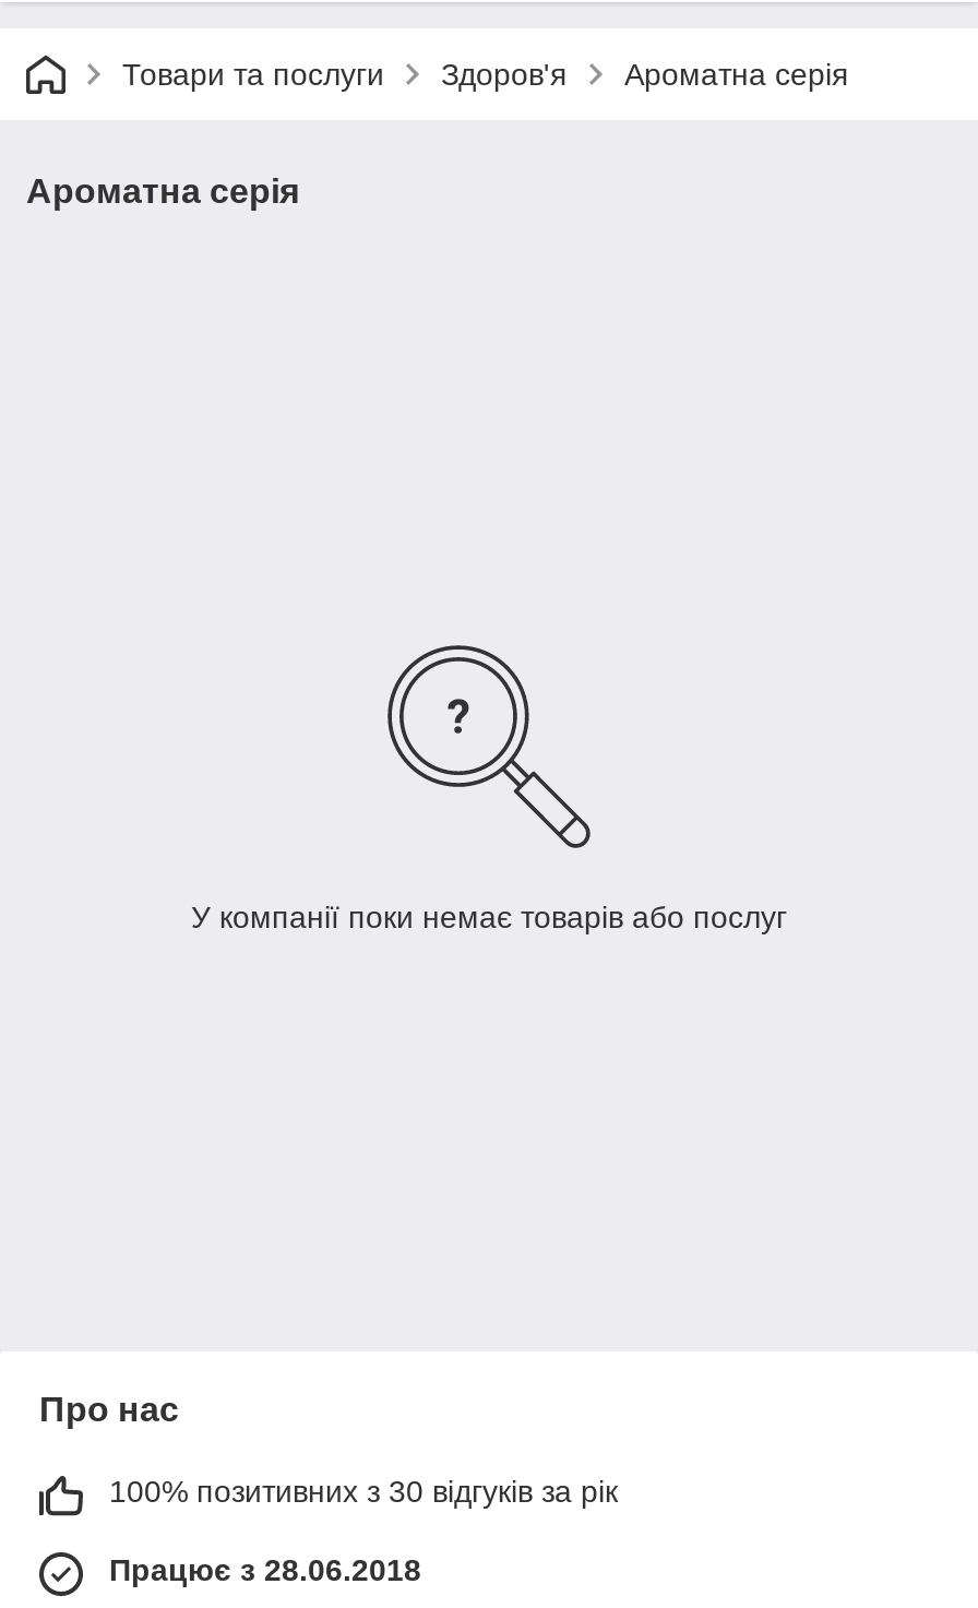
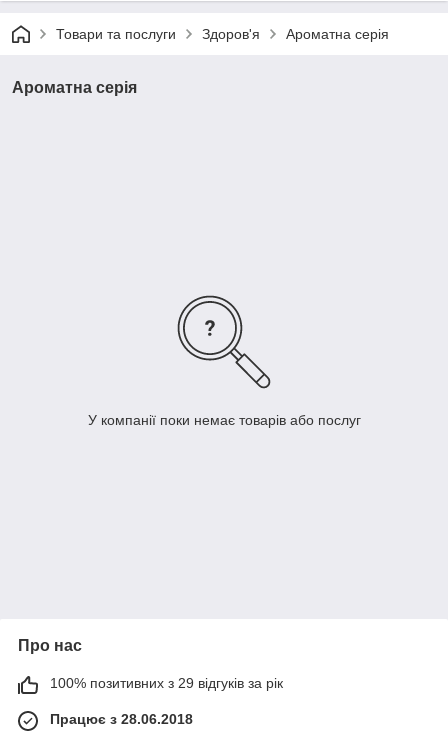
- 100% позитивних з 30 відгуків за рік
+ 100% позитивних з 29 відгуків за рік
